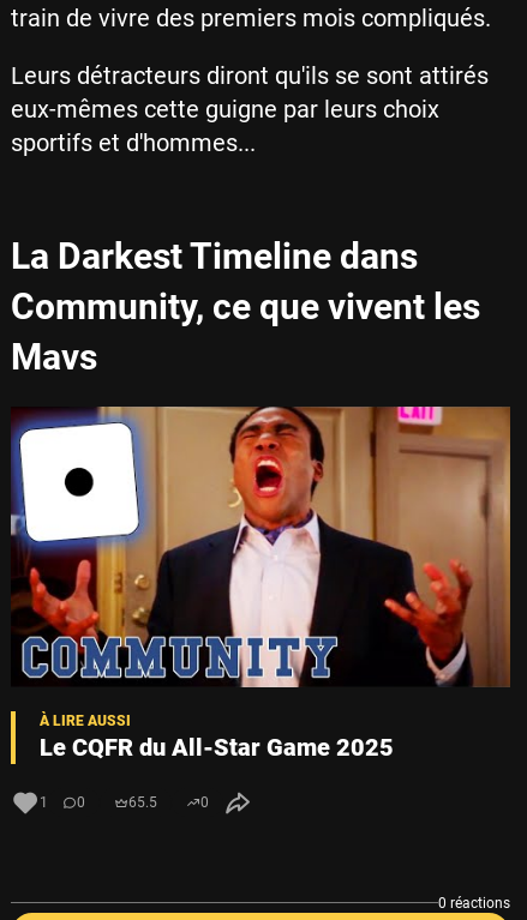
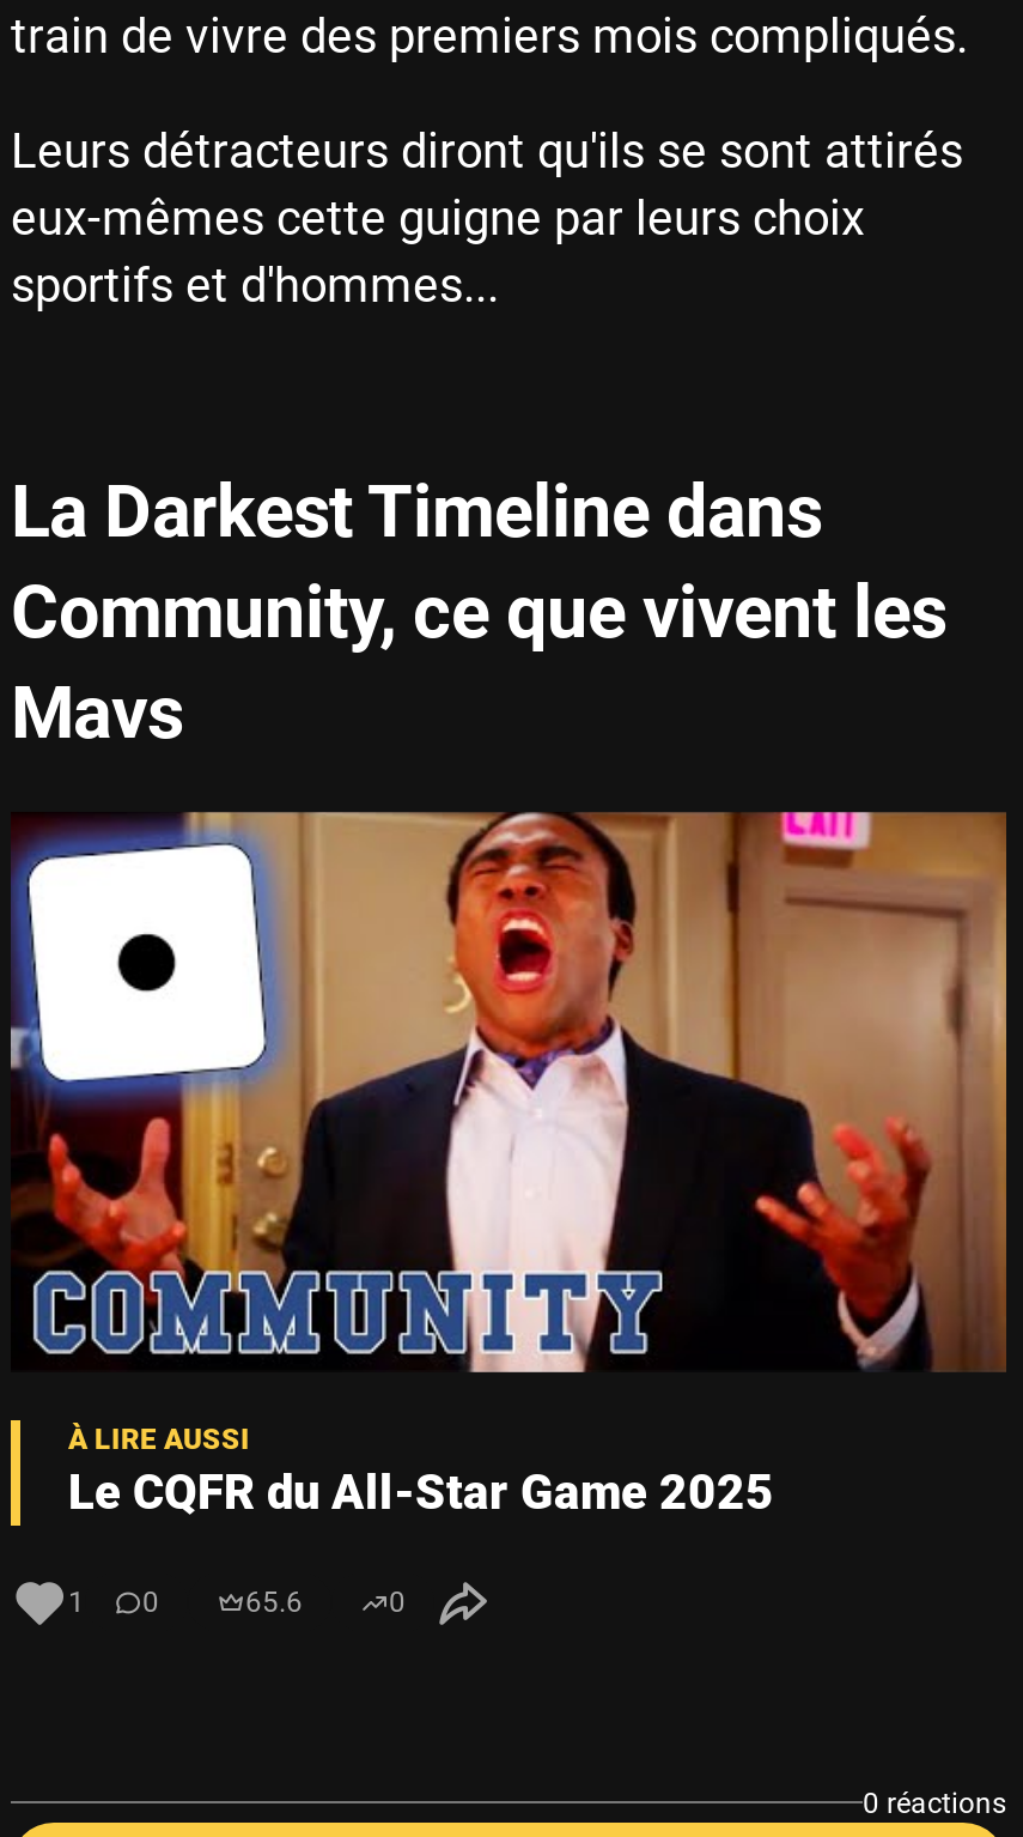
- 65.5
+ 65.6
